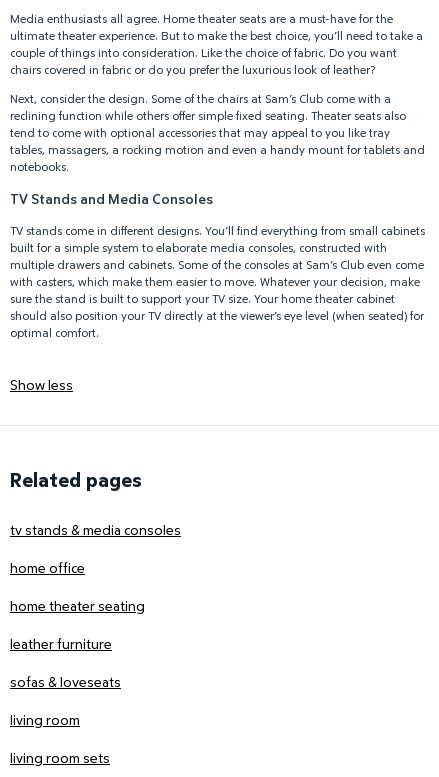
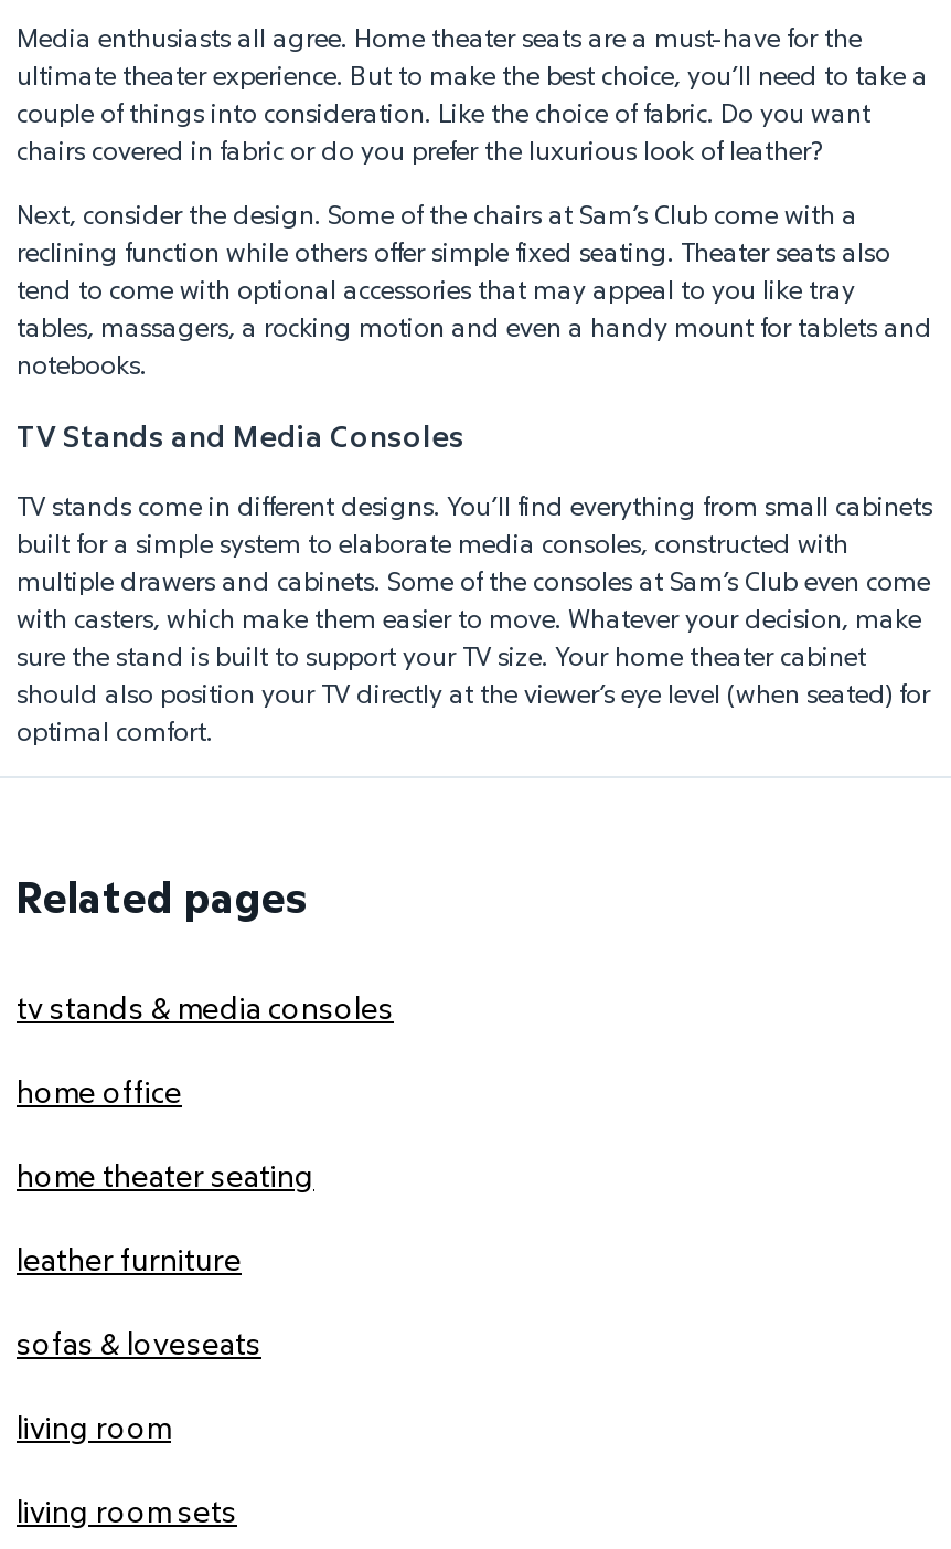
- Show less
